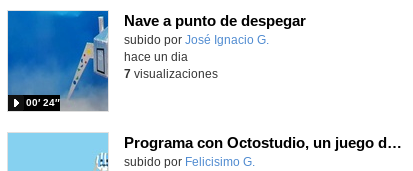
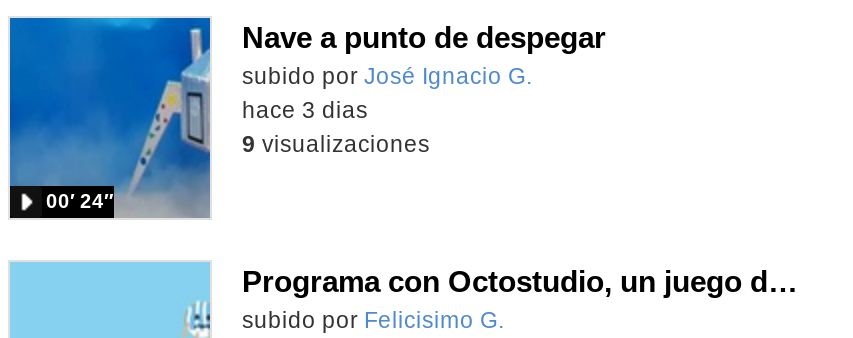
- hace un dia
+ hace 3 dias

- 7 visualizaciones
+ 9 visualizaciones
